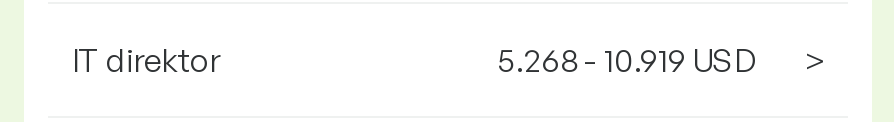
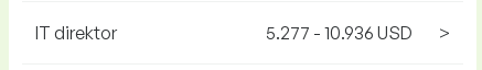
- 5.268 - 10.919 USD
+ 5.277 - 10.936 USD
